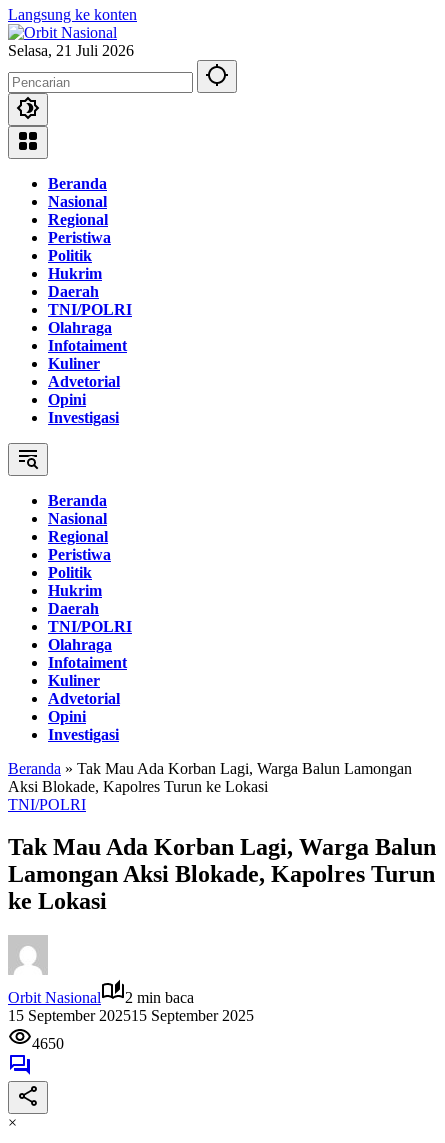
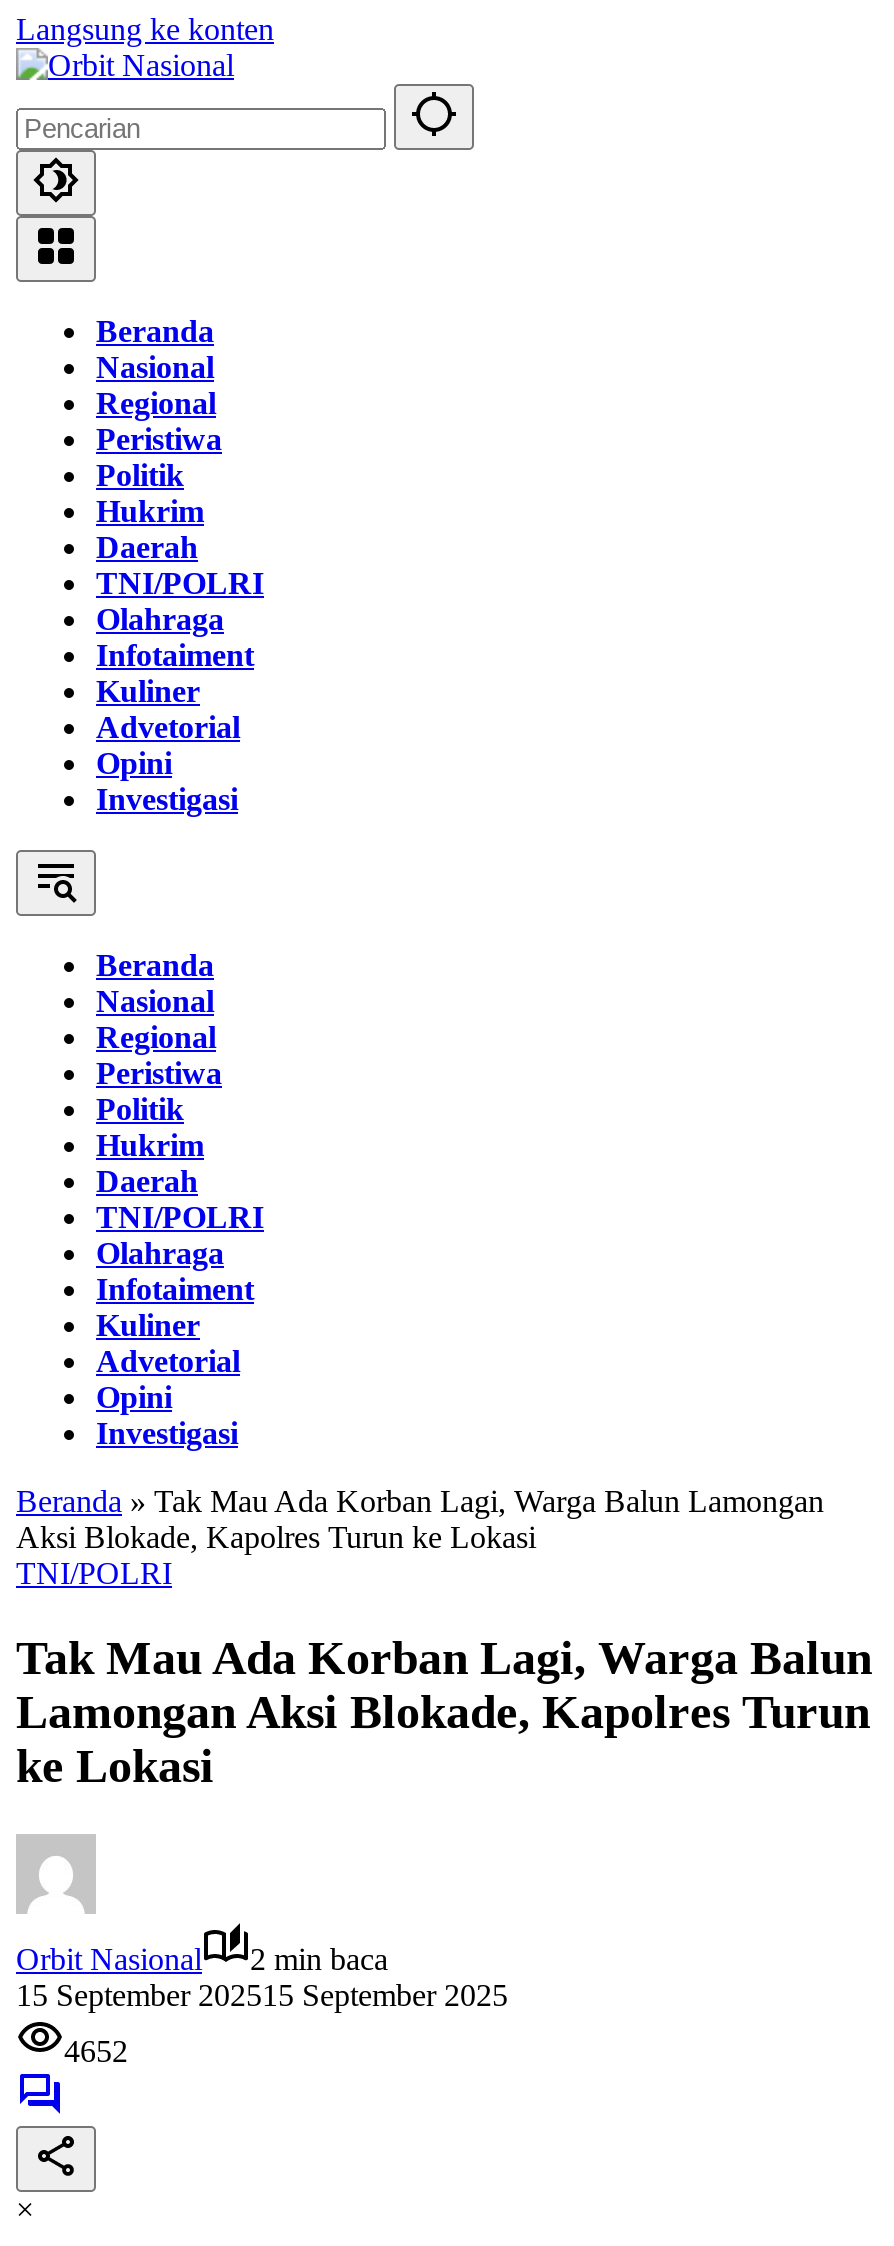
- Selasa, 21 Juli 2026

- 4650
+ 4652
